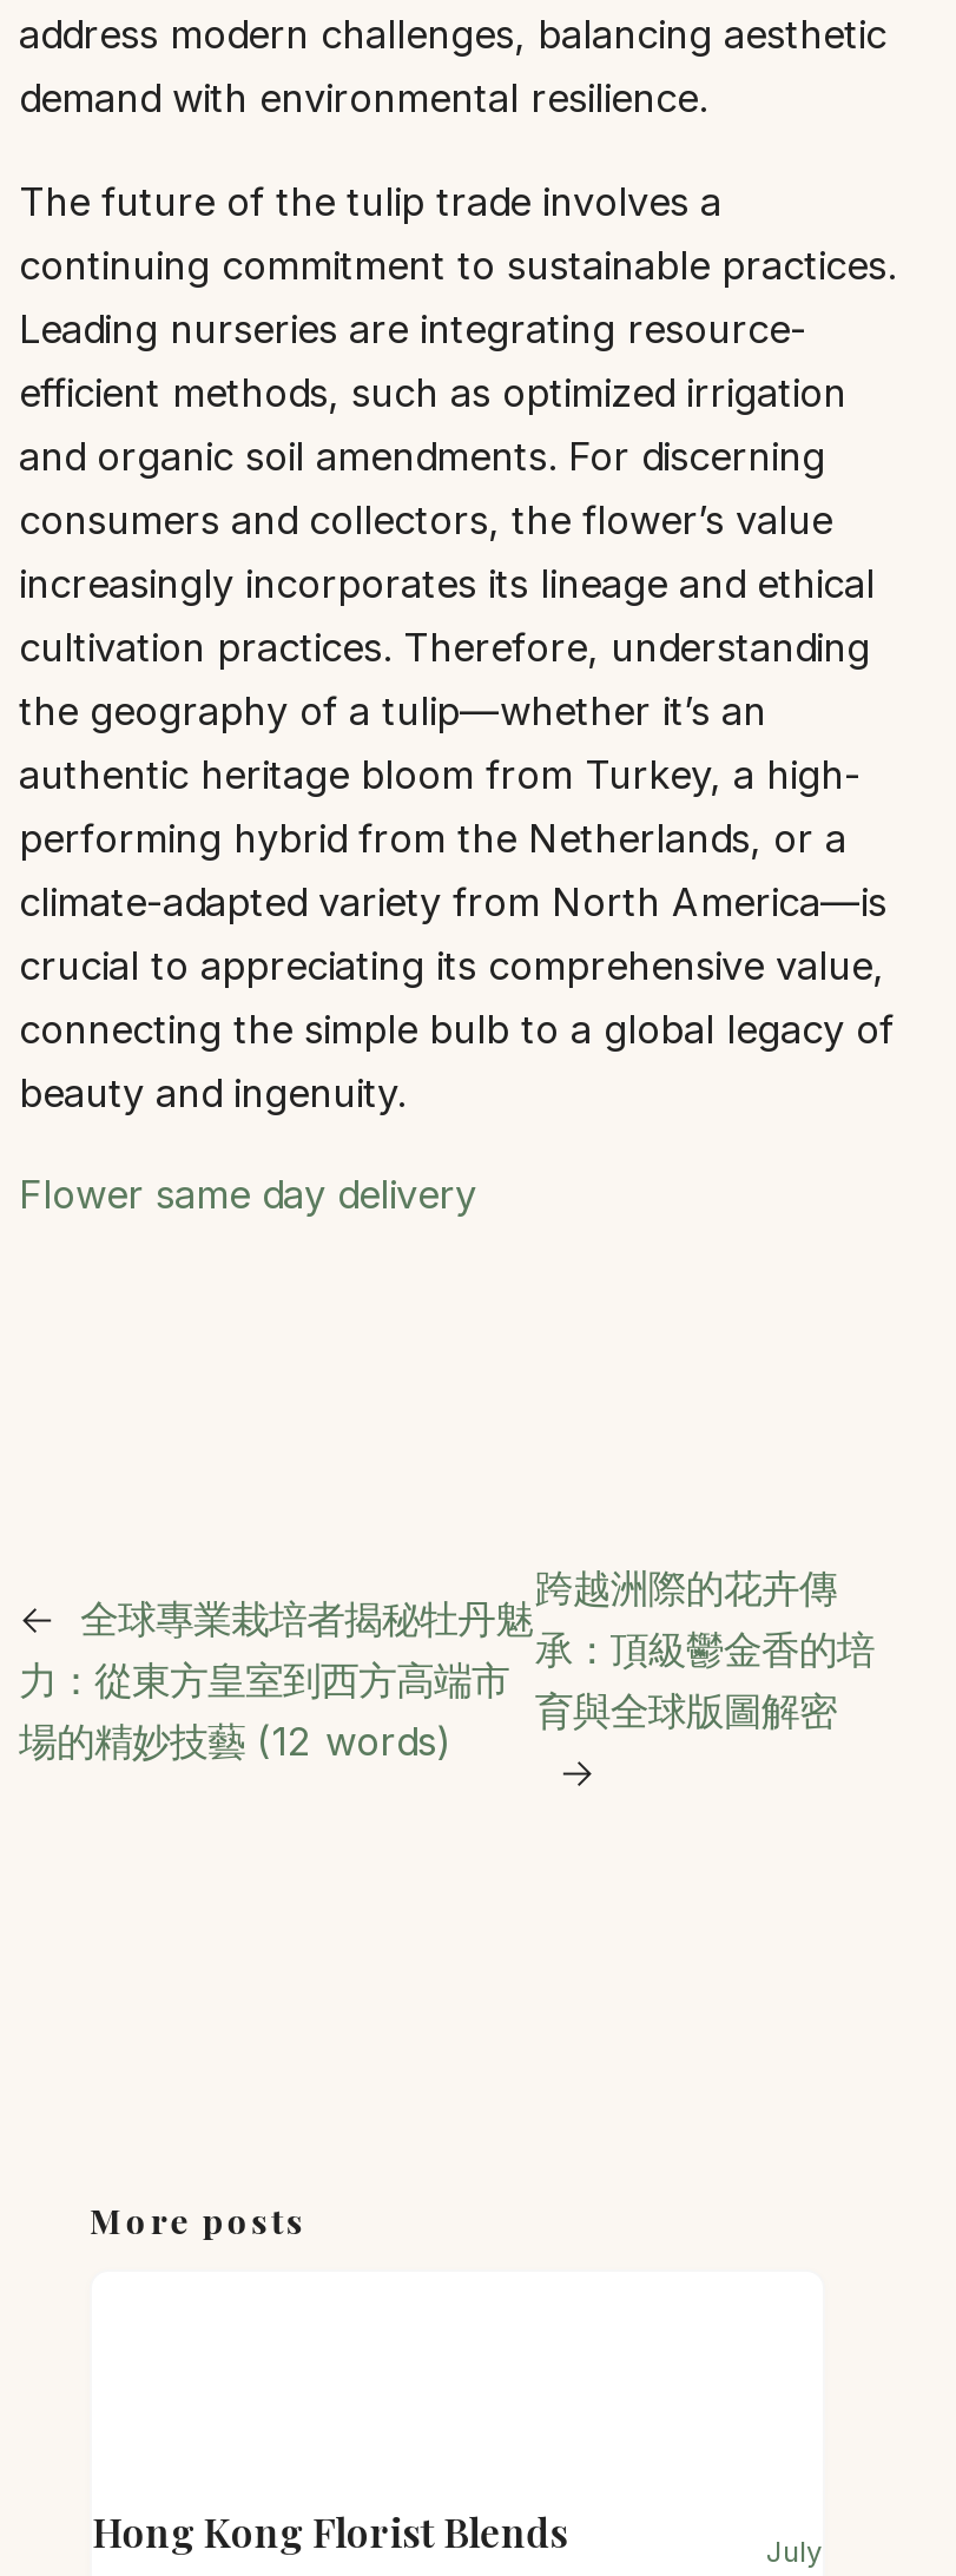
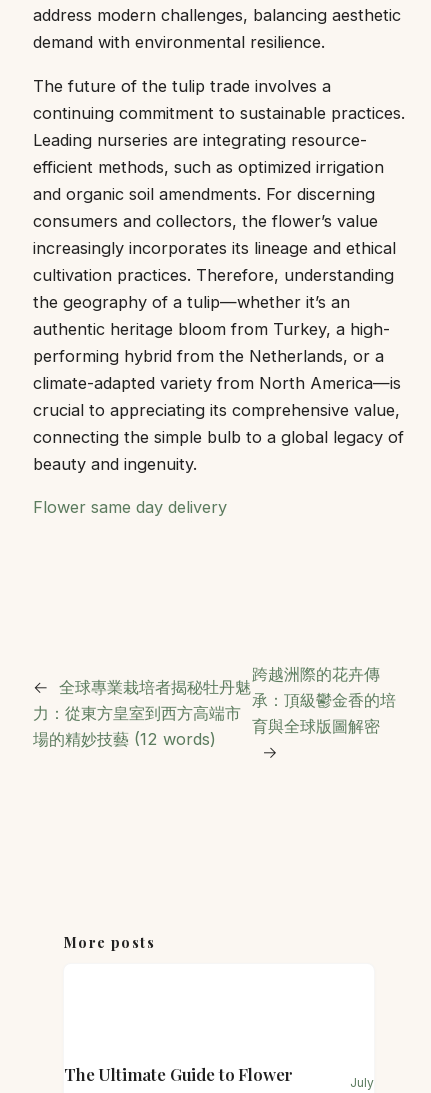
- Hong Kong Florist Blends
+ The Ultimate Guide to Flower
